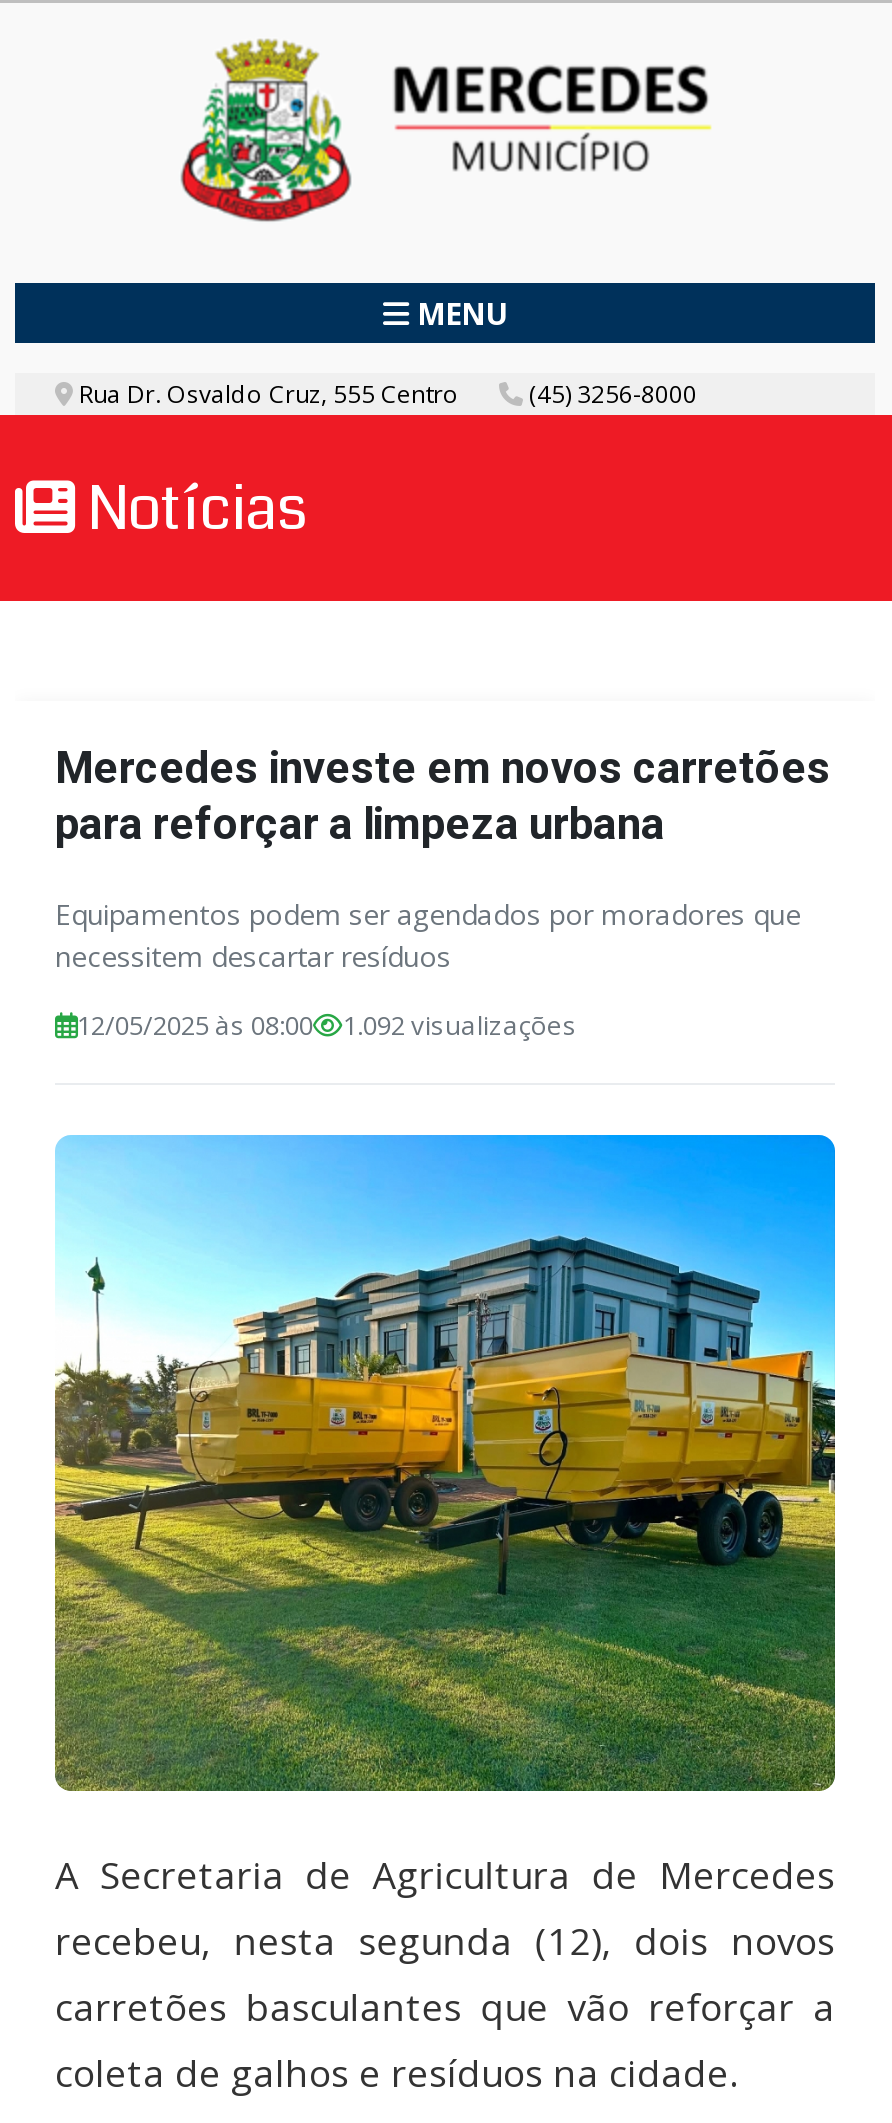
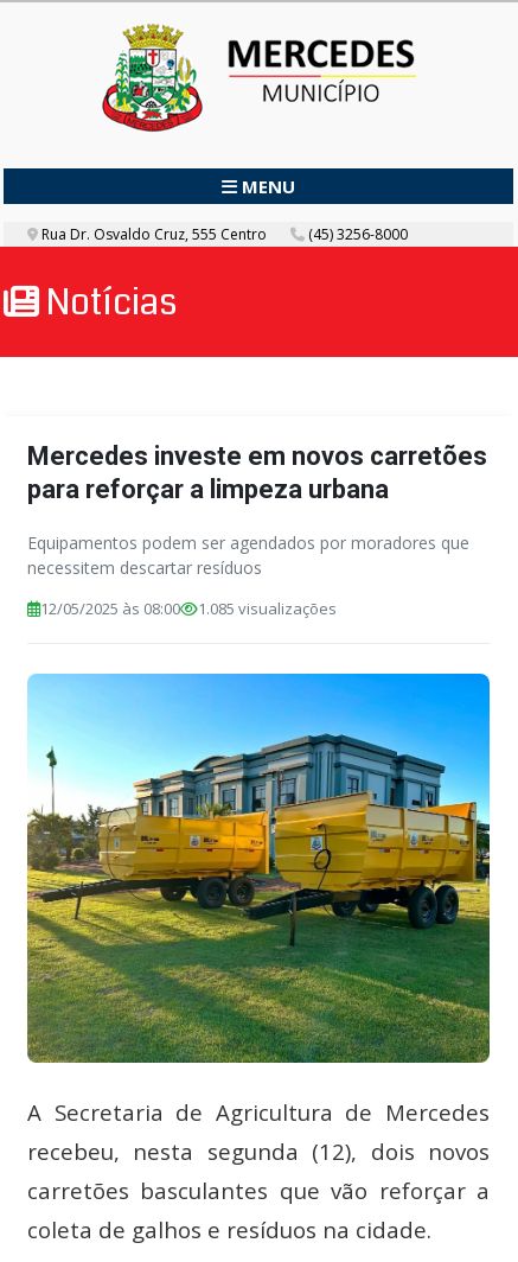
- 1.092 visualizações
+ 1.085 visualizações
